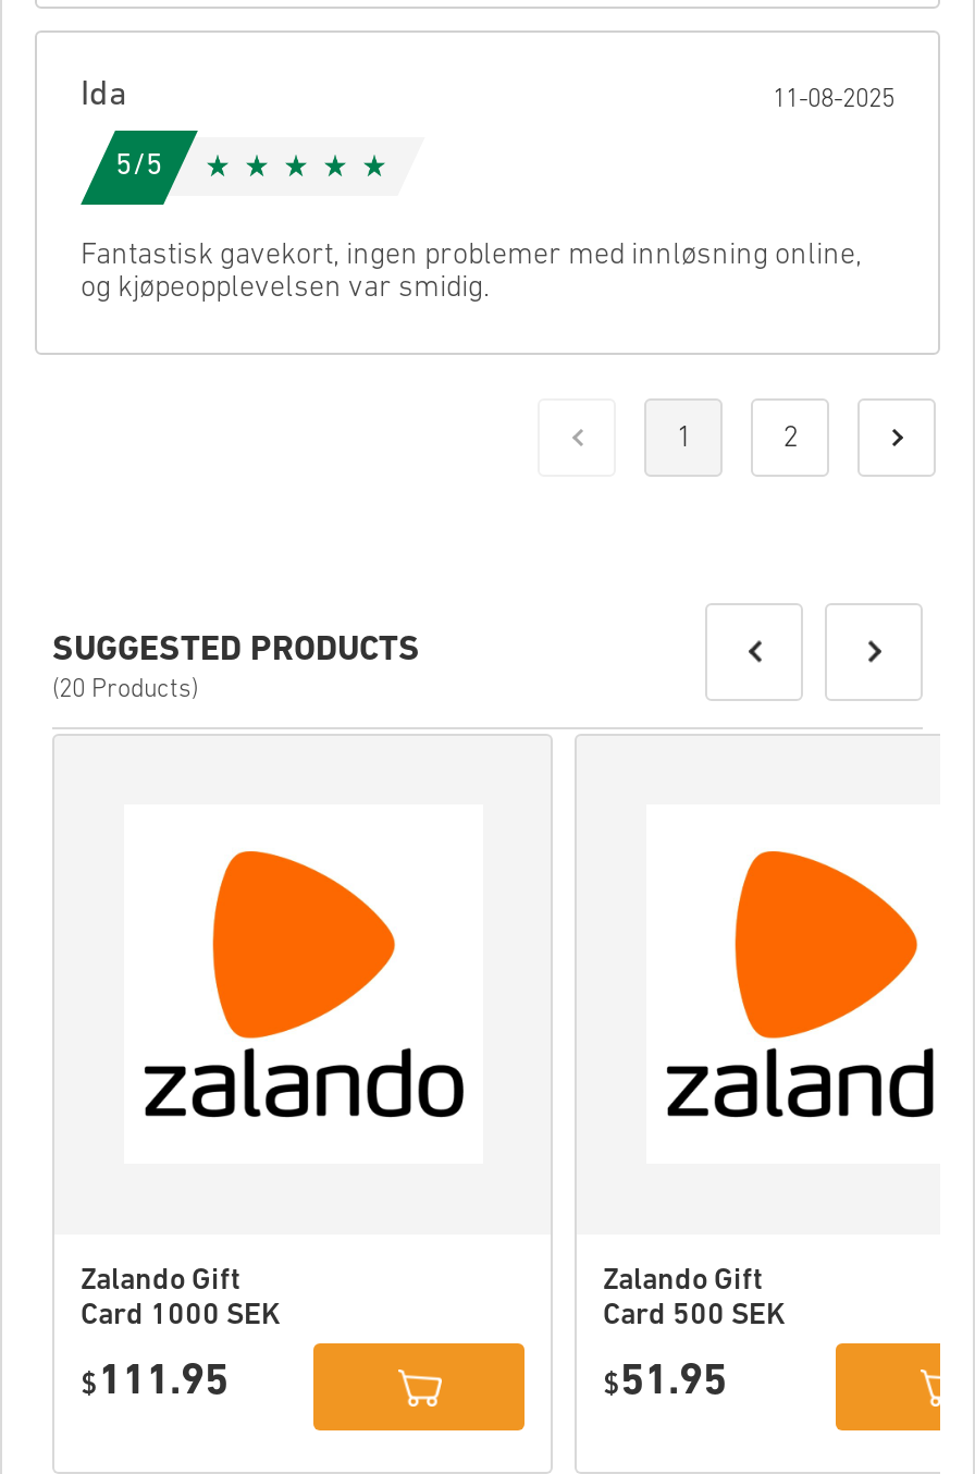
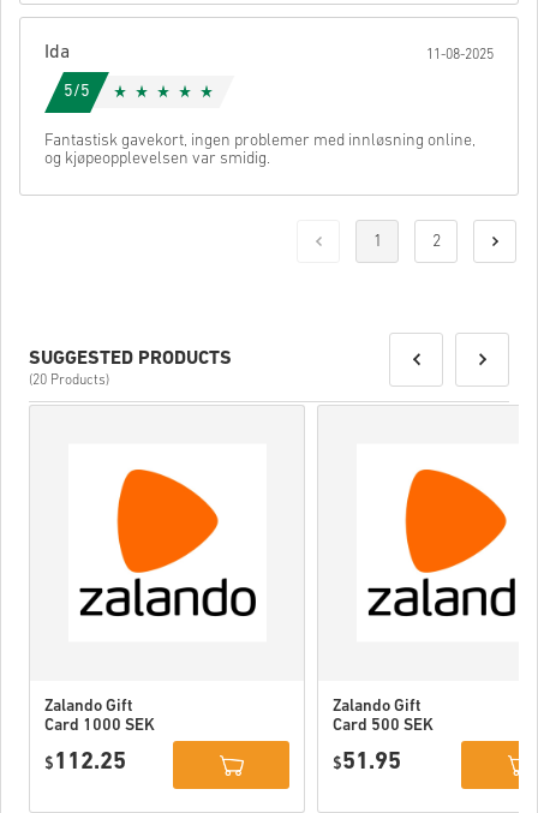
- $111.95
+ $112.25
